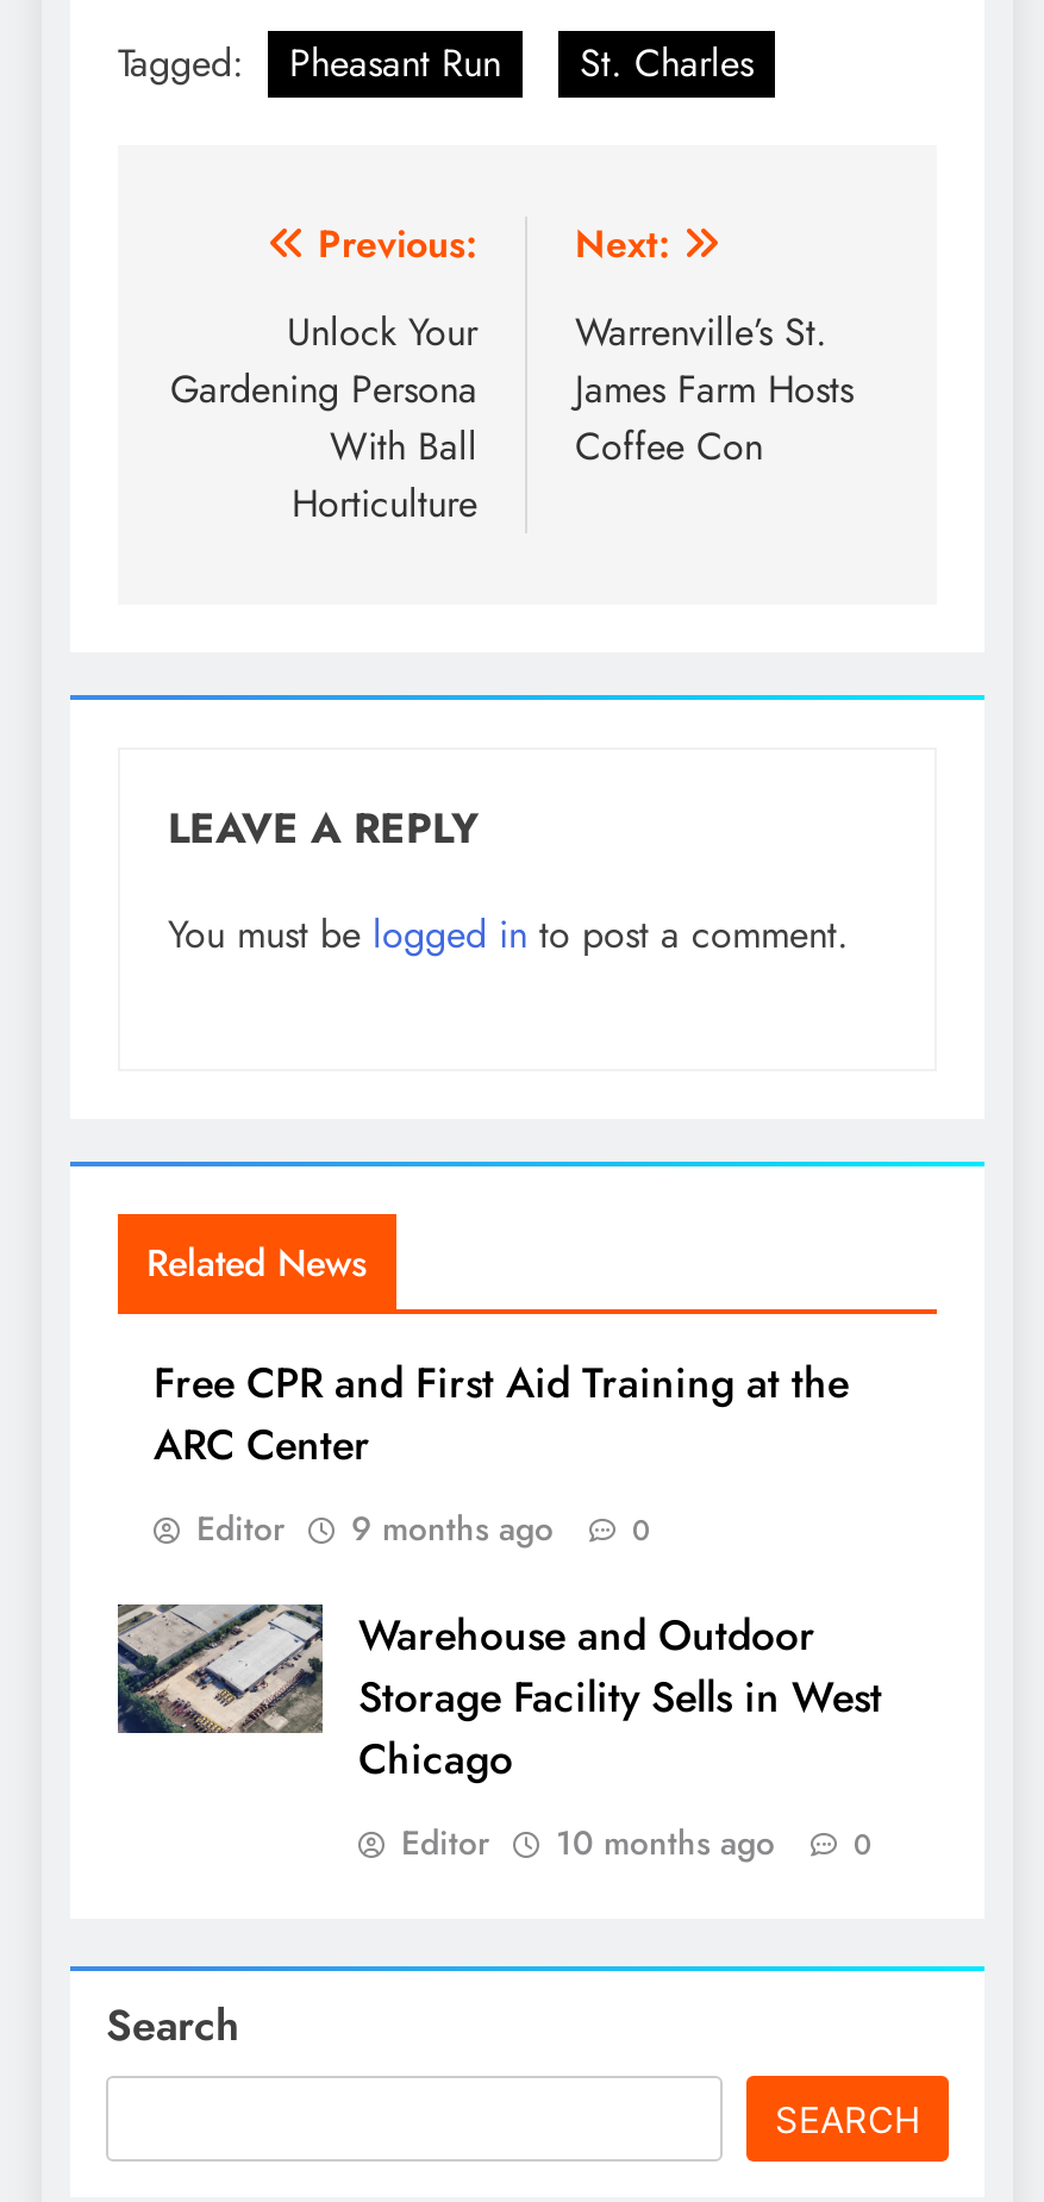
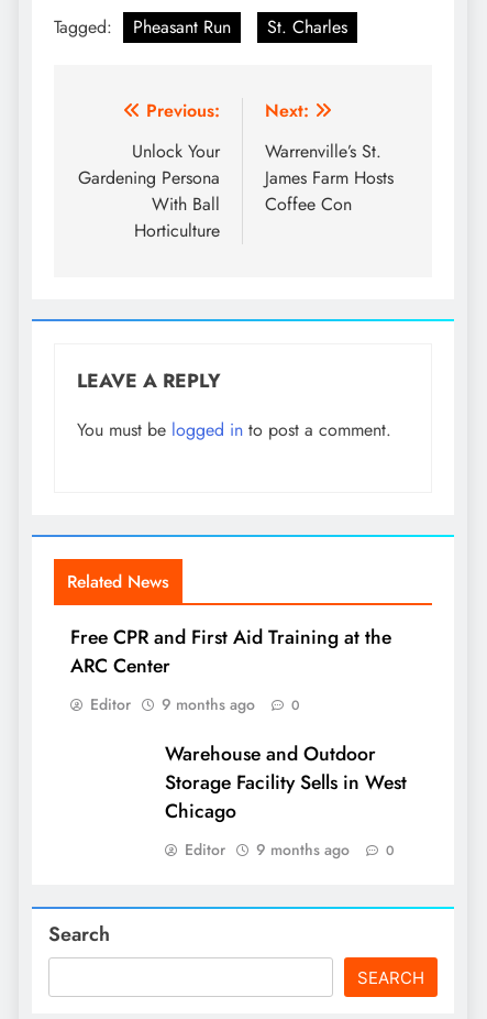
- [image]

- Editor 10 months ago 0
+ Editor 9 months ago 0
